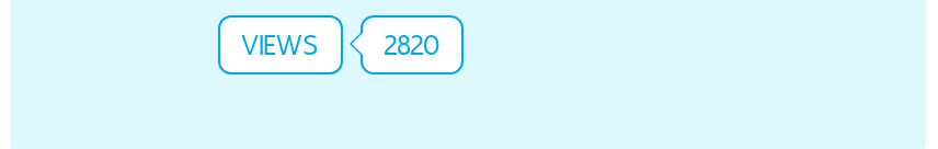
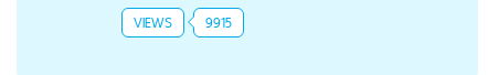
- VIEWS 2820
+ VIEWS 9915
